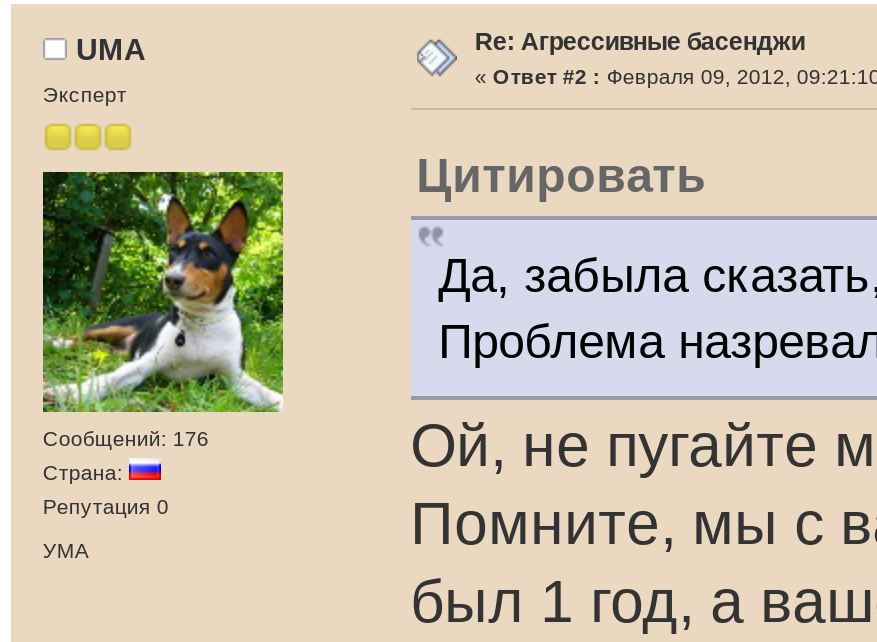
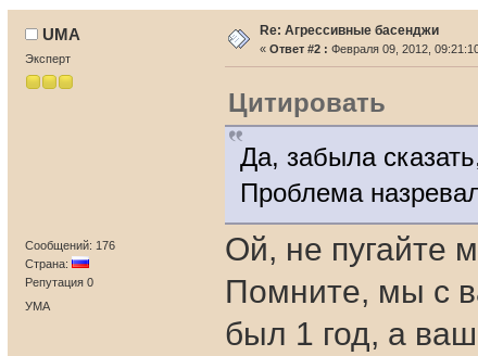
- [image]
